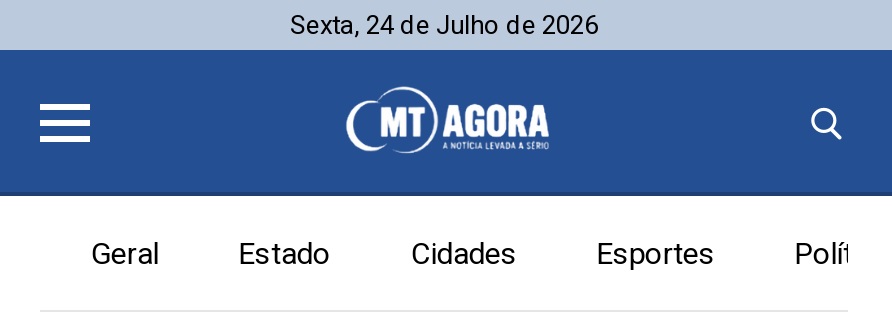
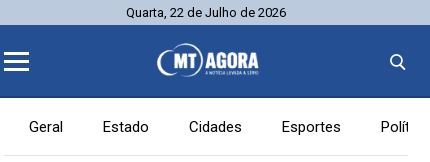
- Sexta, 24 de Julho de 2026
+ Quarta, 22 de Julho de 2026
